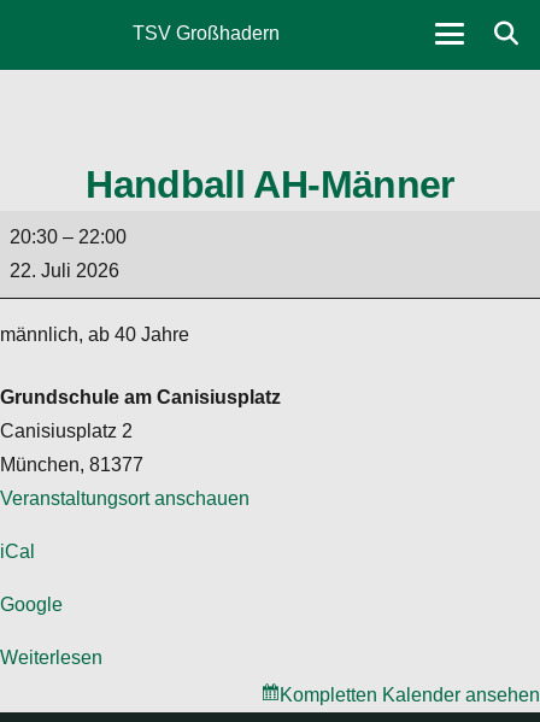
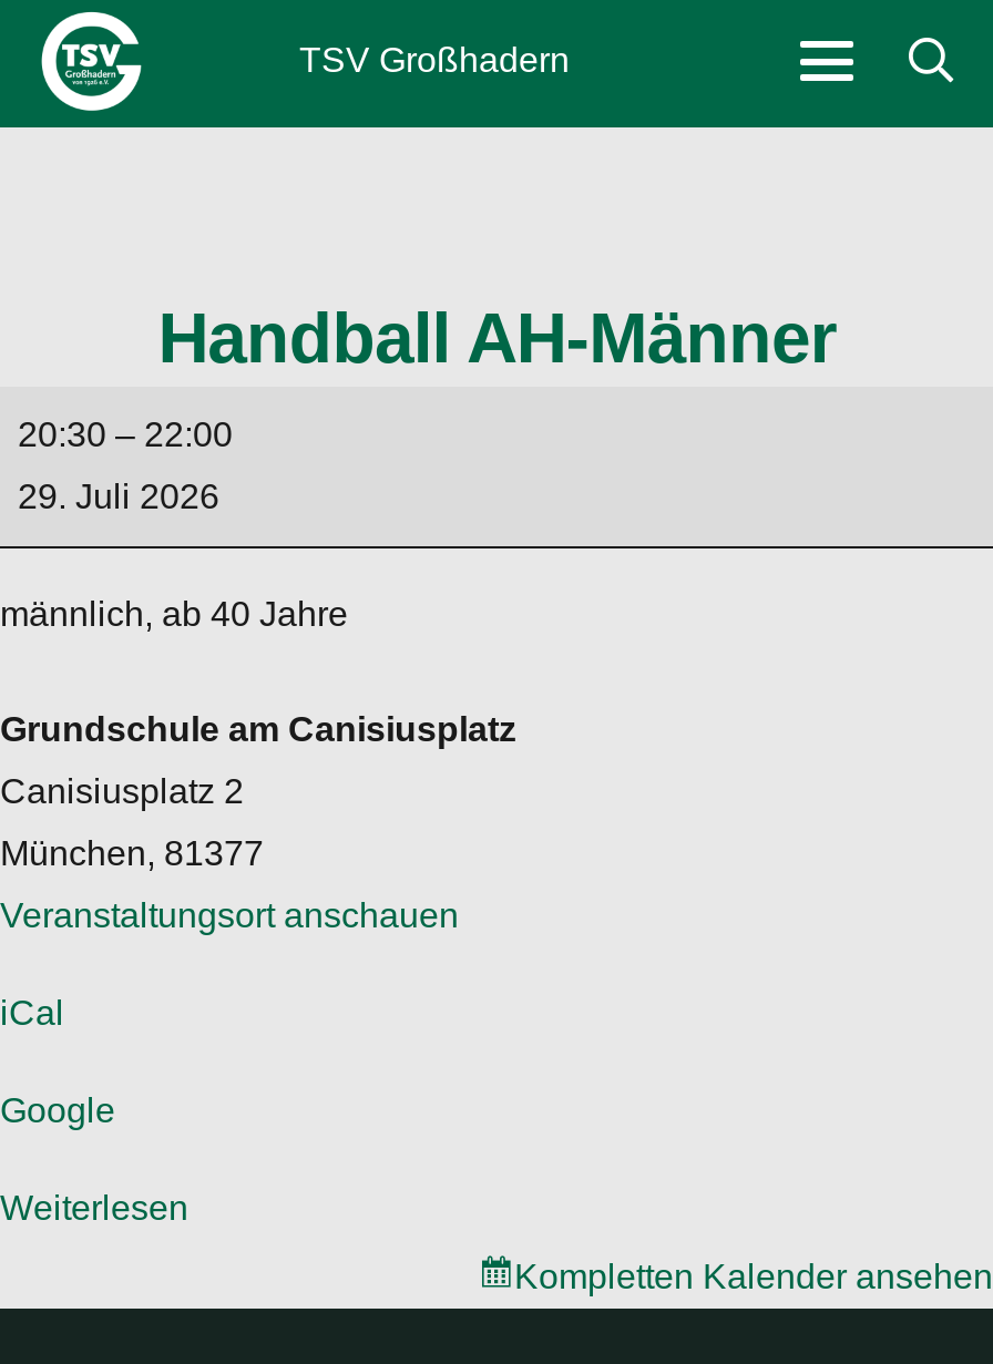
+ [image]

- 22. Juli 2026
+ 29. Juli 2026
